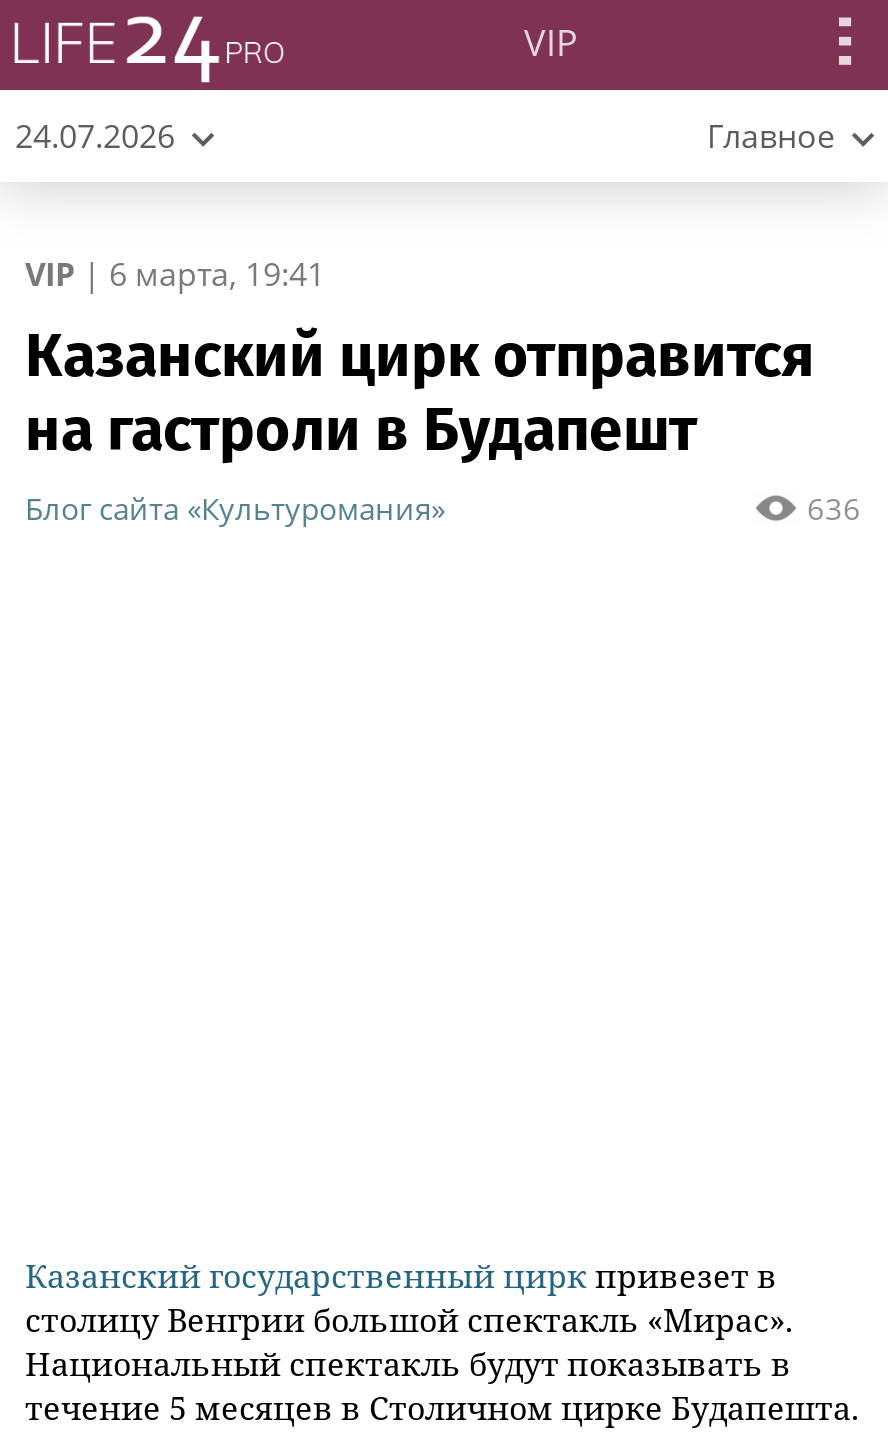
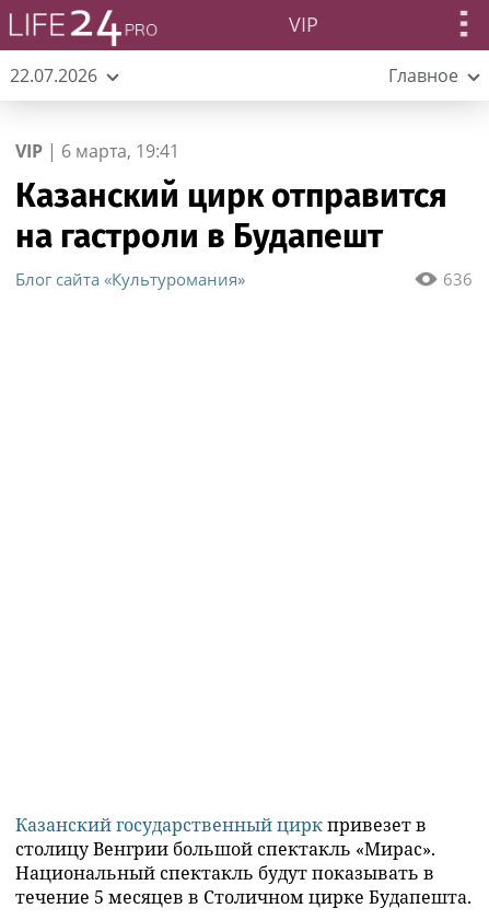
- 24.07.2026
+ 22.07.2026
